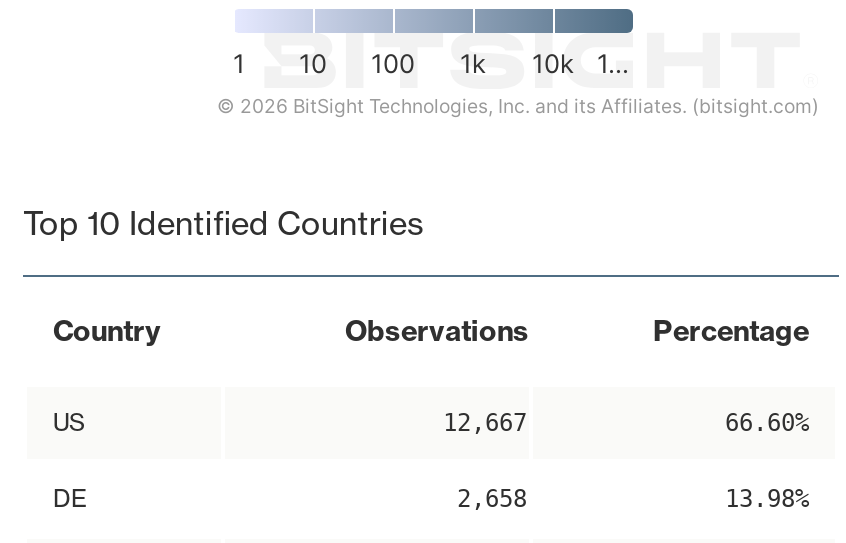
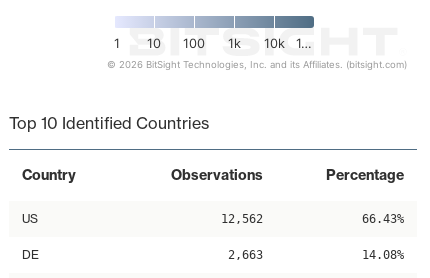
- 12,667
+ 12,562

- 66.60%
+ 66.43%

- 2,658
+ 2,663

- 13.98%
+ 14.08%
